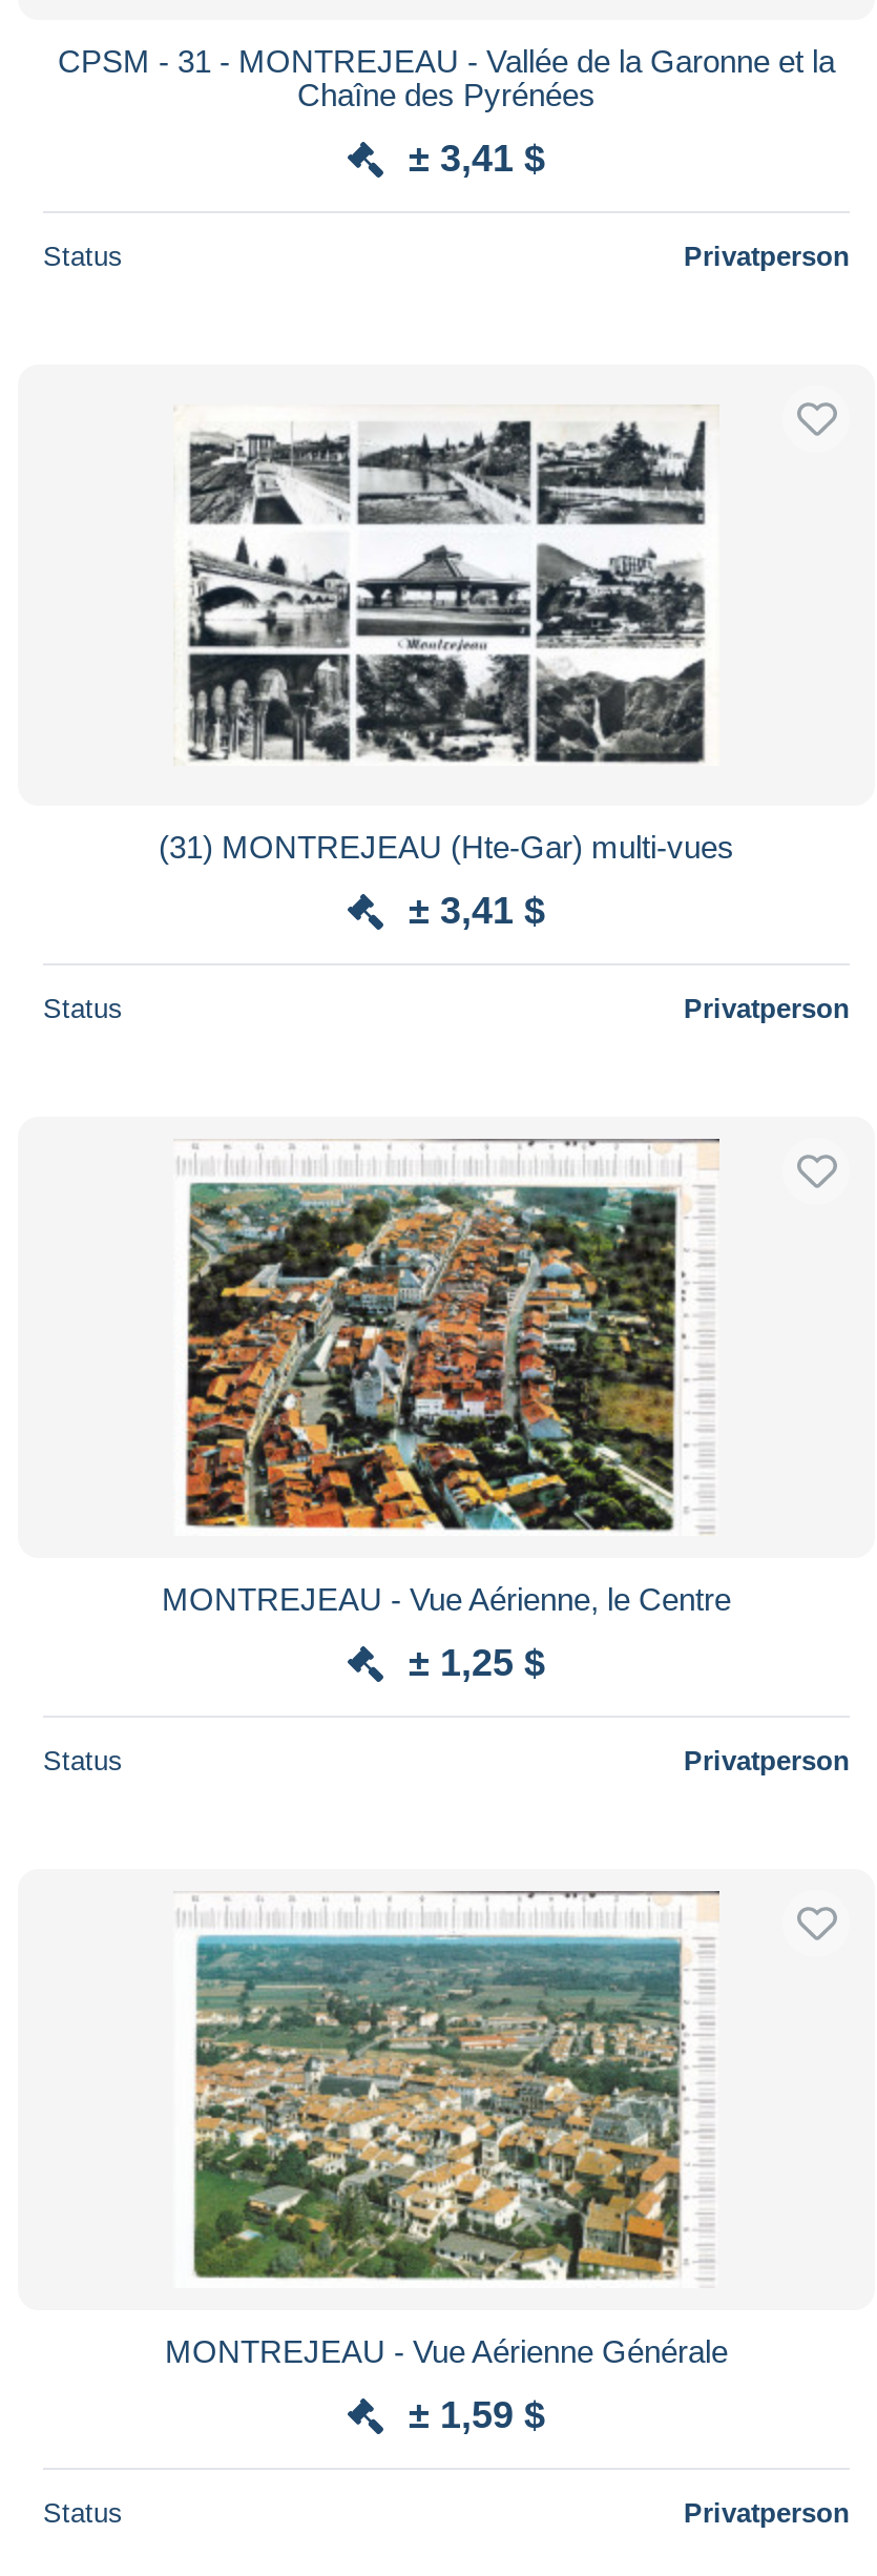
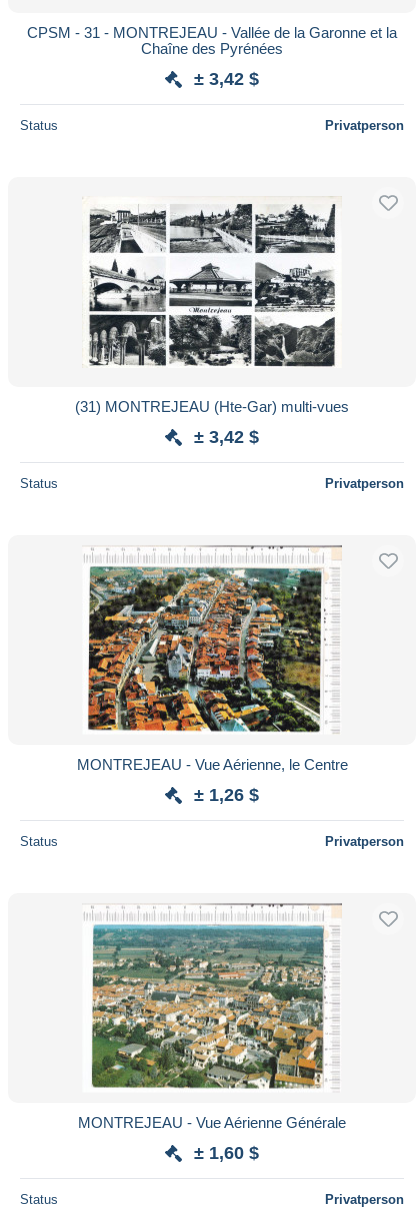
- ± 3,41 $
+ ± 3,42 $

- ± 3,41 $
+ ± 3,42 $

- ± 1,25 $
+ ± 1,26 $

- ± 1,59 $
+ ± 1,60 $
